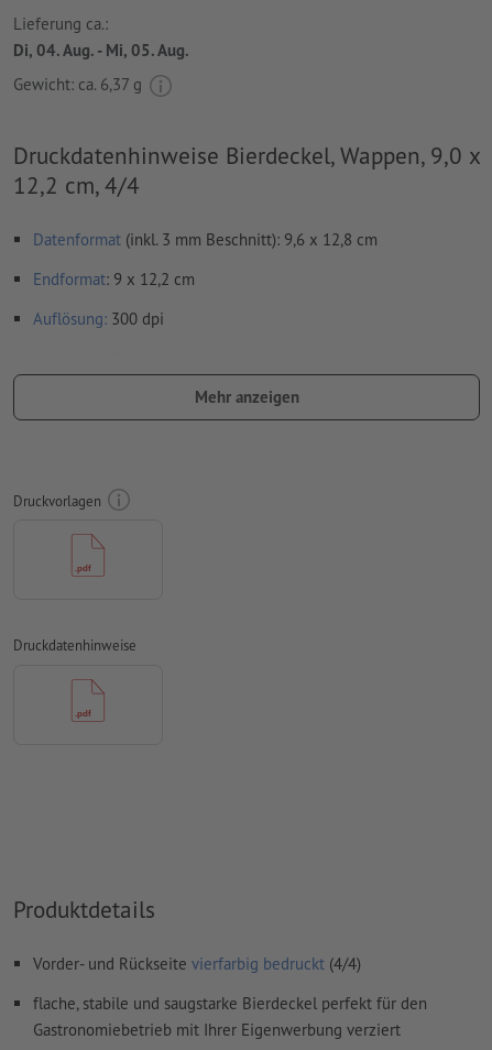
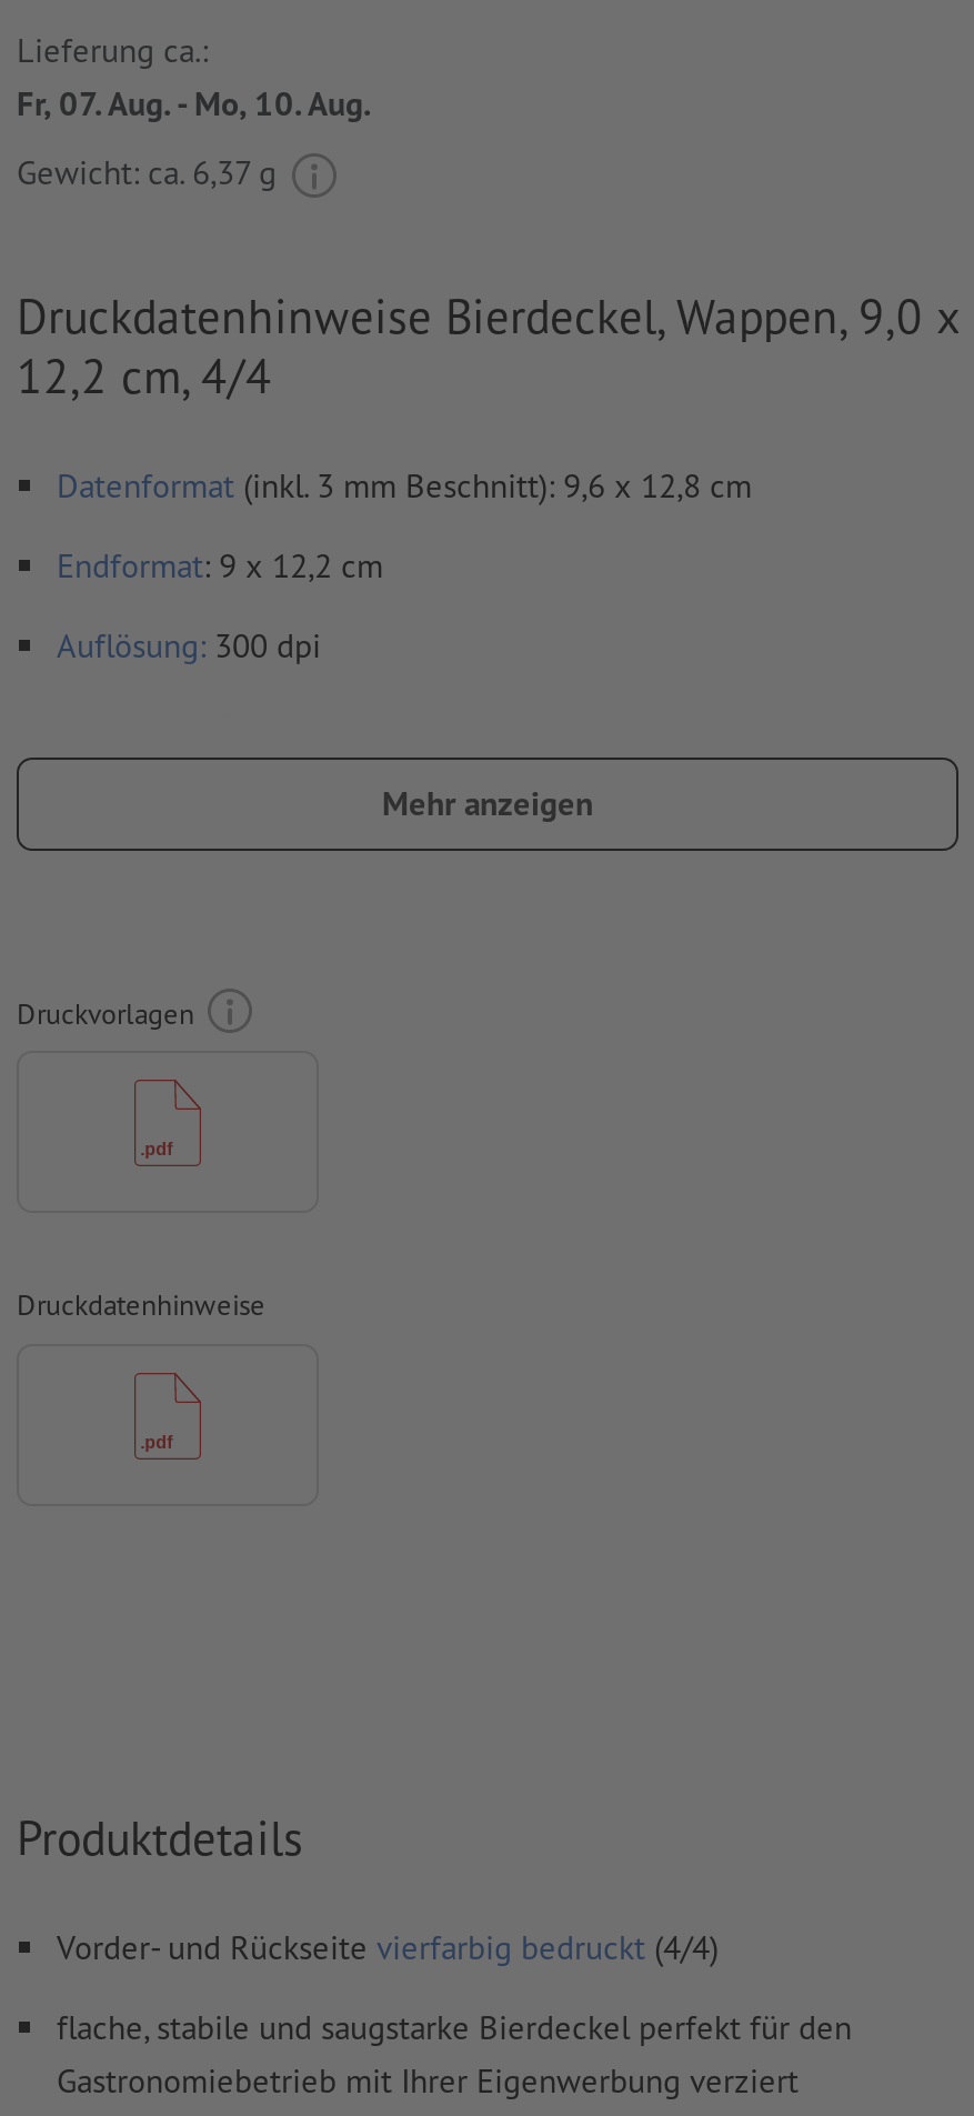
- Di, 04. Aug. - Mi, 05. Aug.
+ Fr, 07. Aug. - Mo, 10. Aug.
